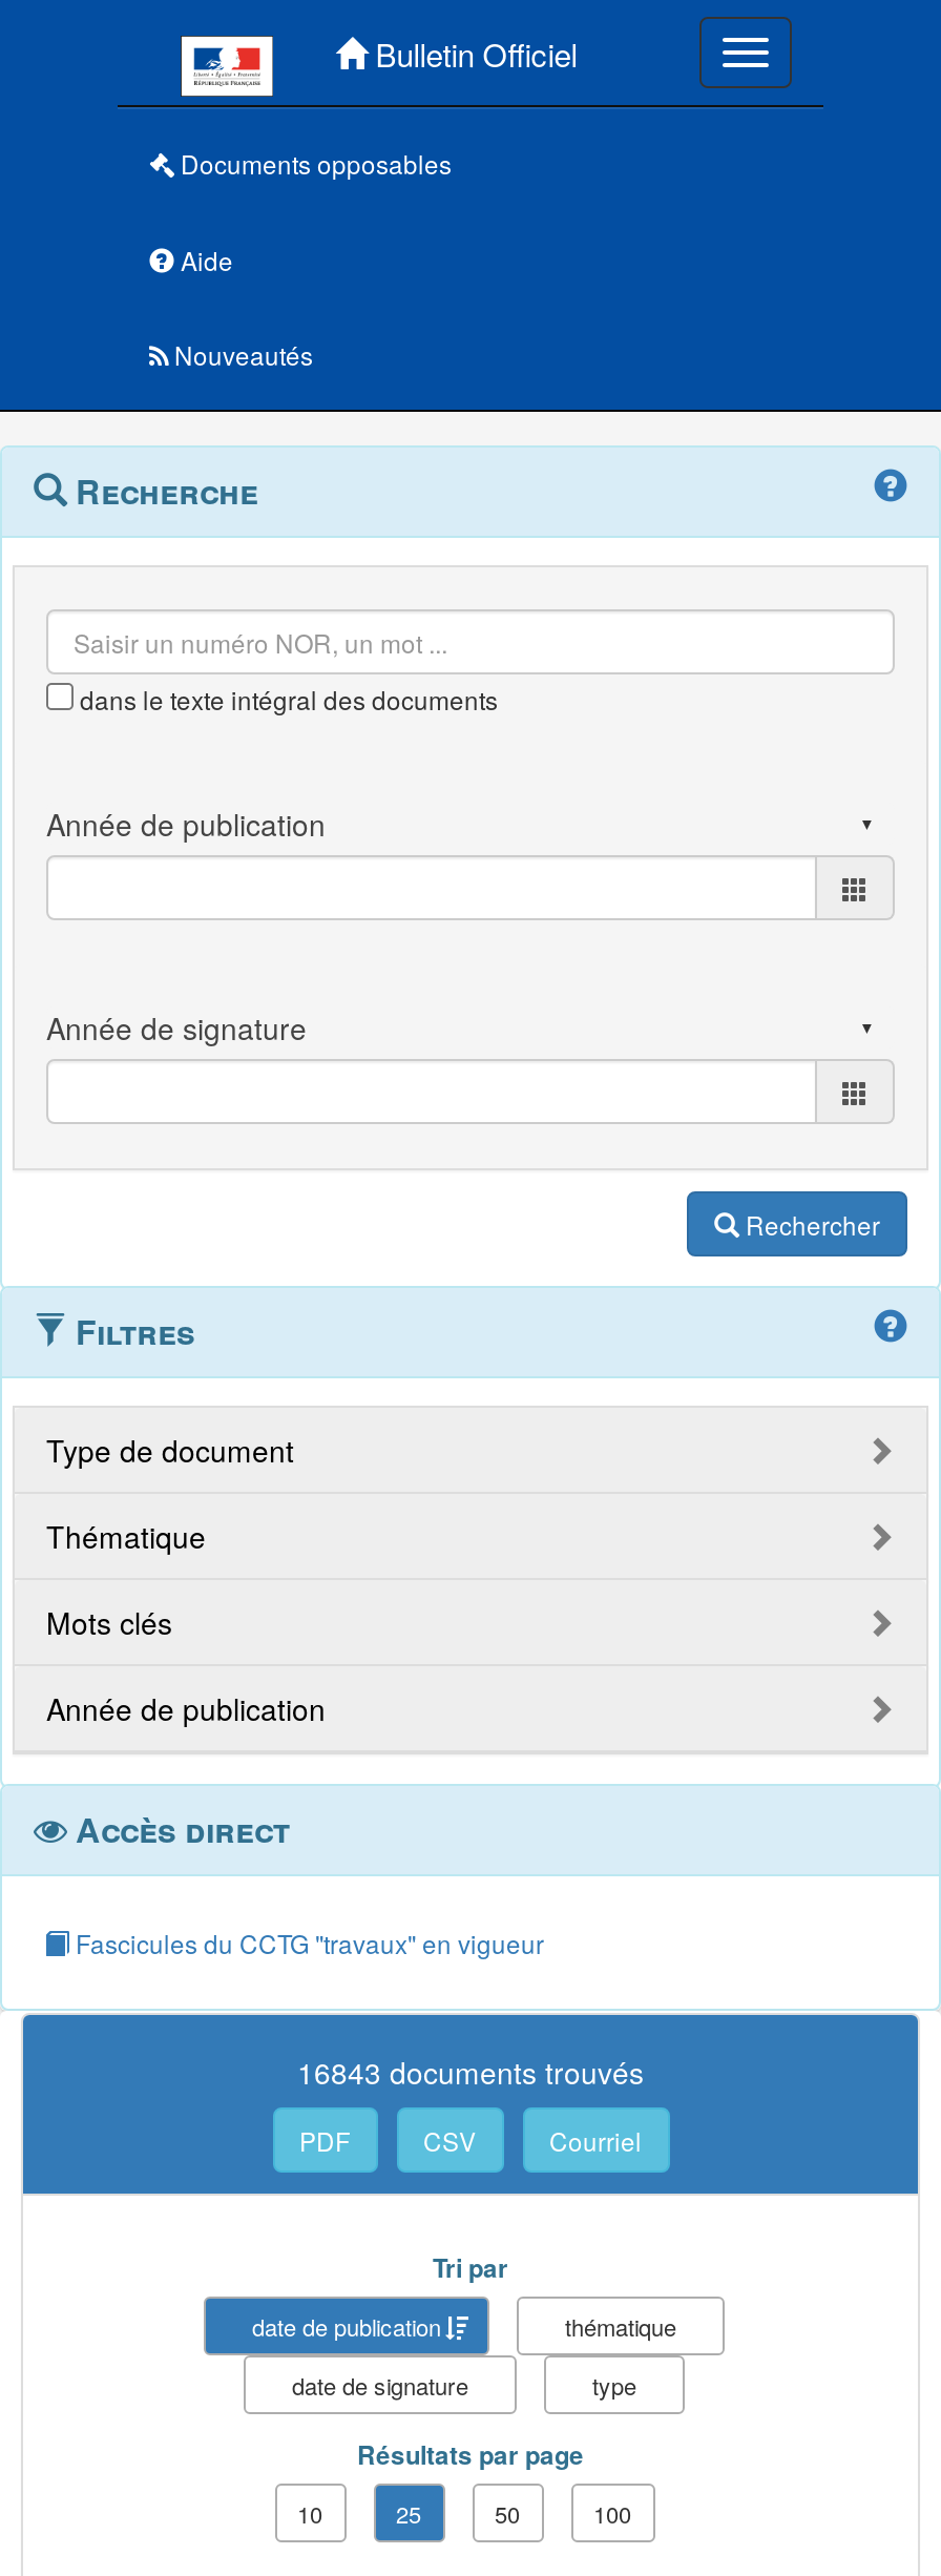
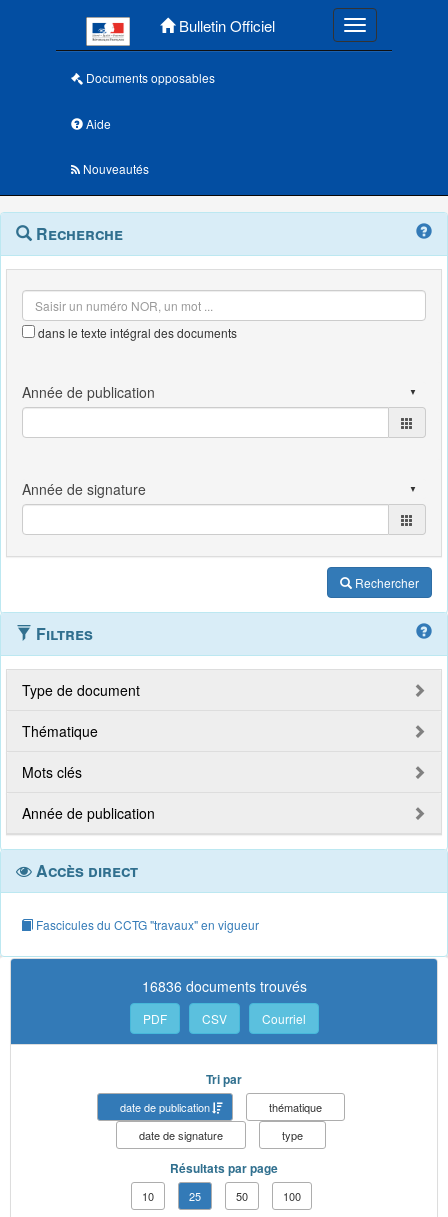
- 16843 documents trouvés
+ 16836 documents trouvés
